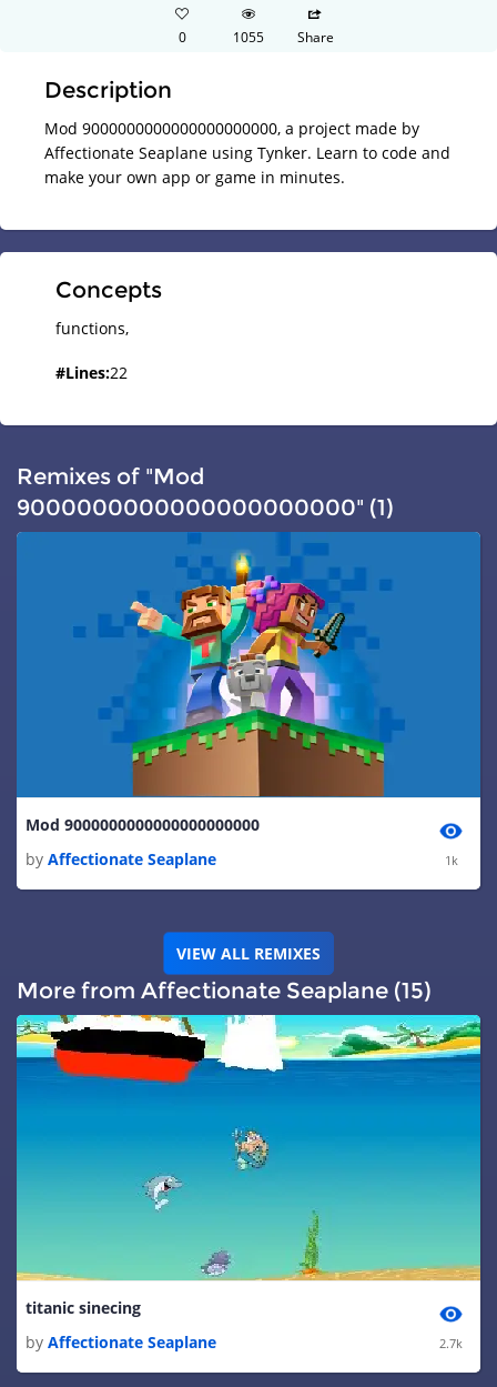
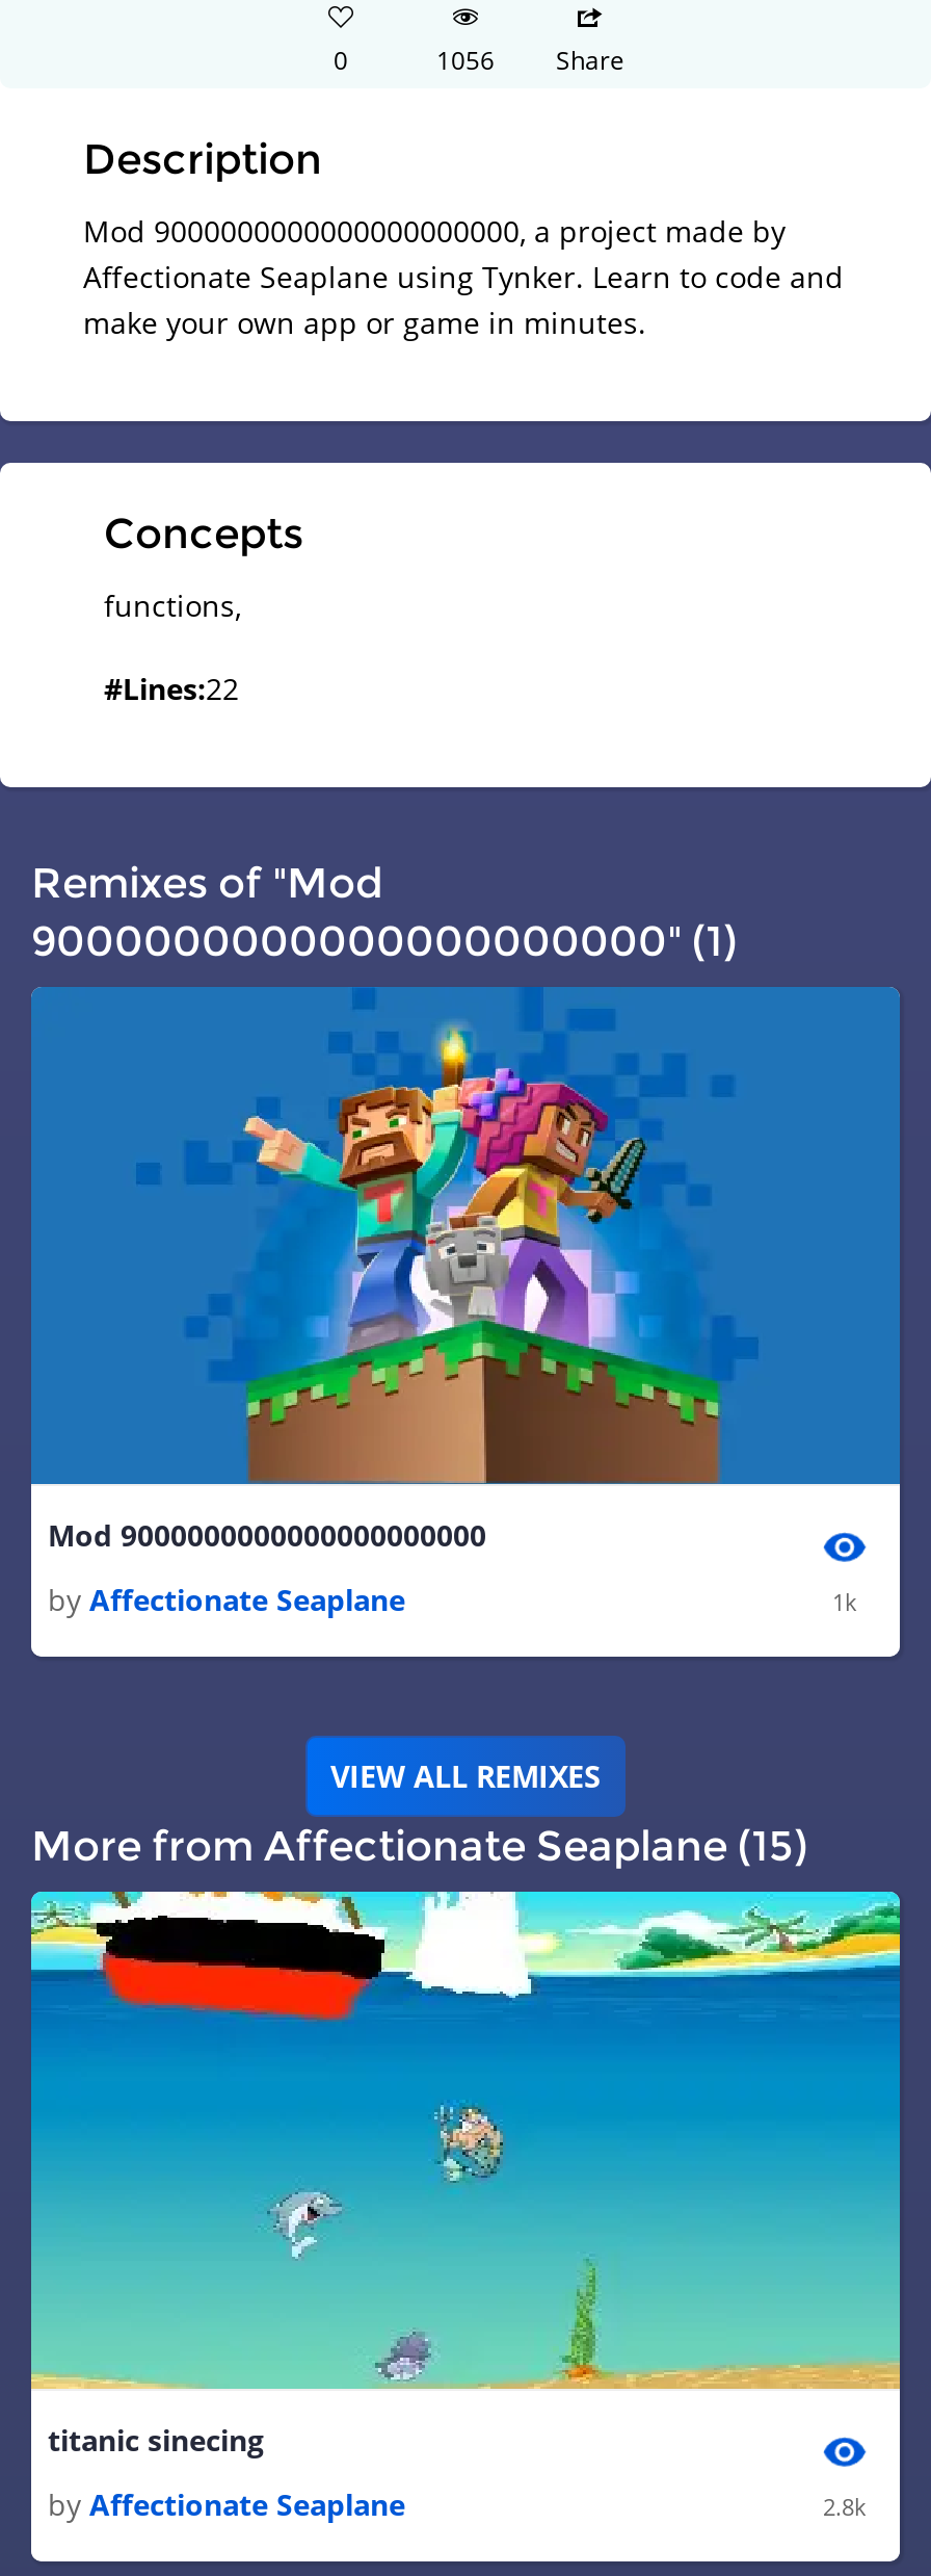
- 1055 Share
+ 1056 Share

- 2.7k
+ 2.8k
